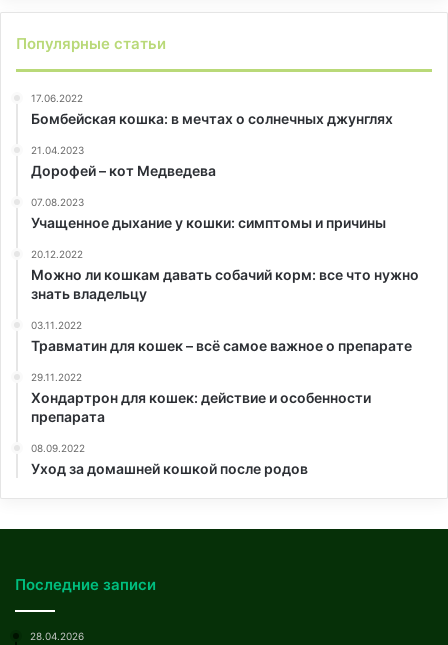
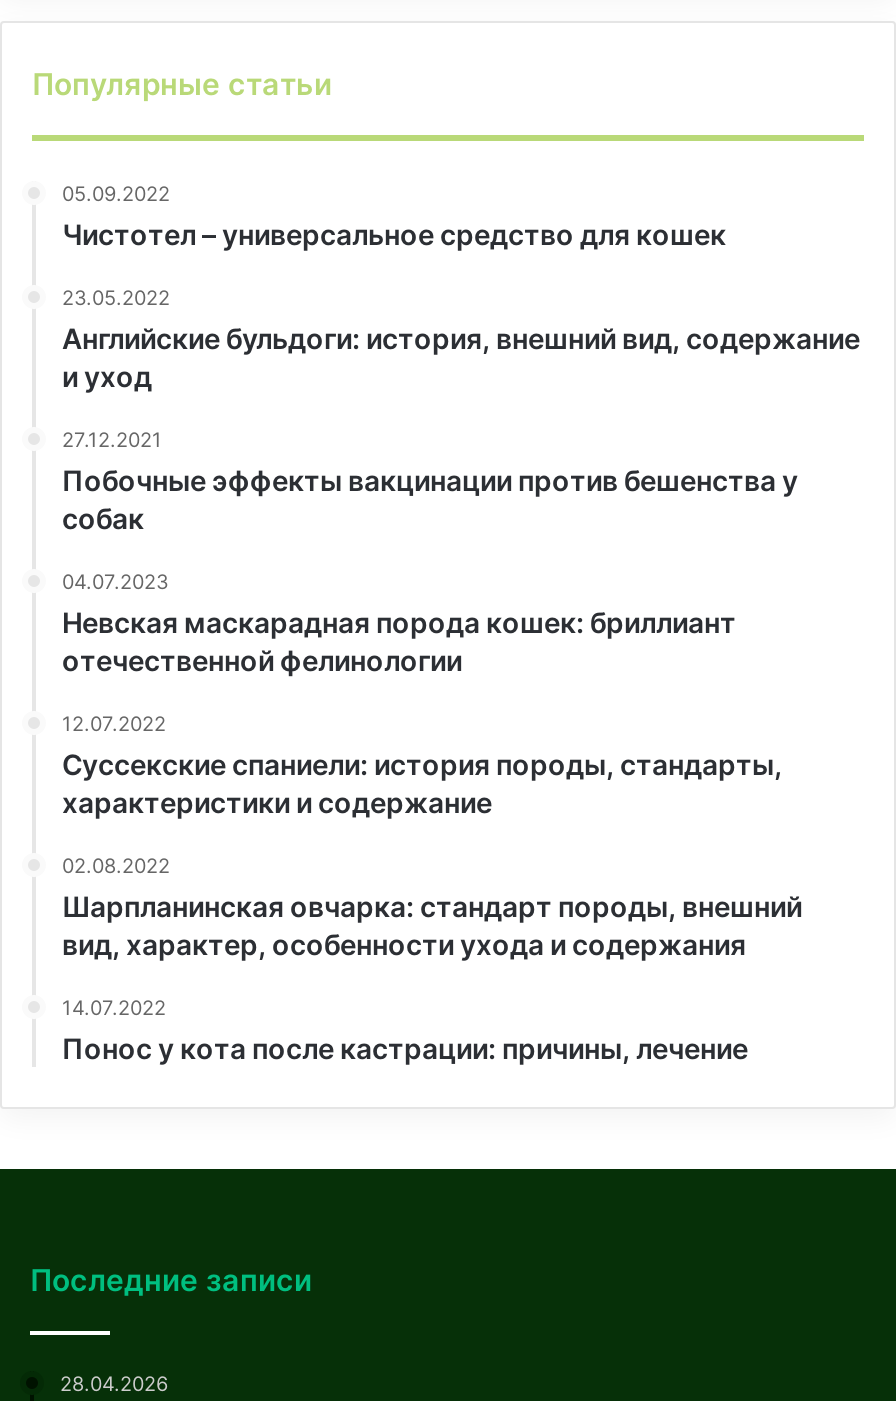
- 17.06.2022
- Бомбейская кошка: в мечтах о солнечных джунглях
+ 05.09.2022
+ Чистотел – универсальное средство для кошек

- 21.04.2023
- Дорофей – кот Медведева
+ 23.05.2022
+ Английские бульдоги: история, внешний вид, содержание
+ и уход

- 07.08.2023
- Учащенное дыхание у кошки: симптомы и причины
+ 27.12.2021
+ Побочные эффекты вакцинации против бешенства у
+ собак

- 20.12.2022
- Можно ли кошкам давать собачий корм: все что нужно
- знать владельцу
+ 04.07.2023
+ Невская маскарадная порода кошек: бриллиант
+ отечественной фелинологии

- 03.11.2022
- Травматин для кошек – всё самое важное о препарате
+ 12.07.2022
+ Суссекские спаниели: история породы, стандарты,
+ характеристики и содержание

- 29.11.2022
- Хондартрон для кошек: действие и особенности
- препарата
+ 02.08.2022
+ Шарпланинская овчарка: стандарт породы, внешний
+ вид, характер, особенности ухода и содержания

- 08.09.2022
- Уход за домашней кошкой после родов
+ 14.07.2022
+ Понос у кота после кастрации: причины, лечение
